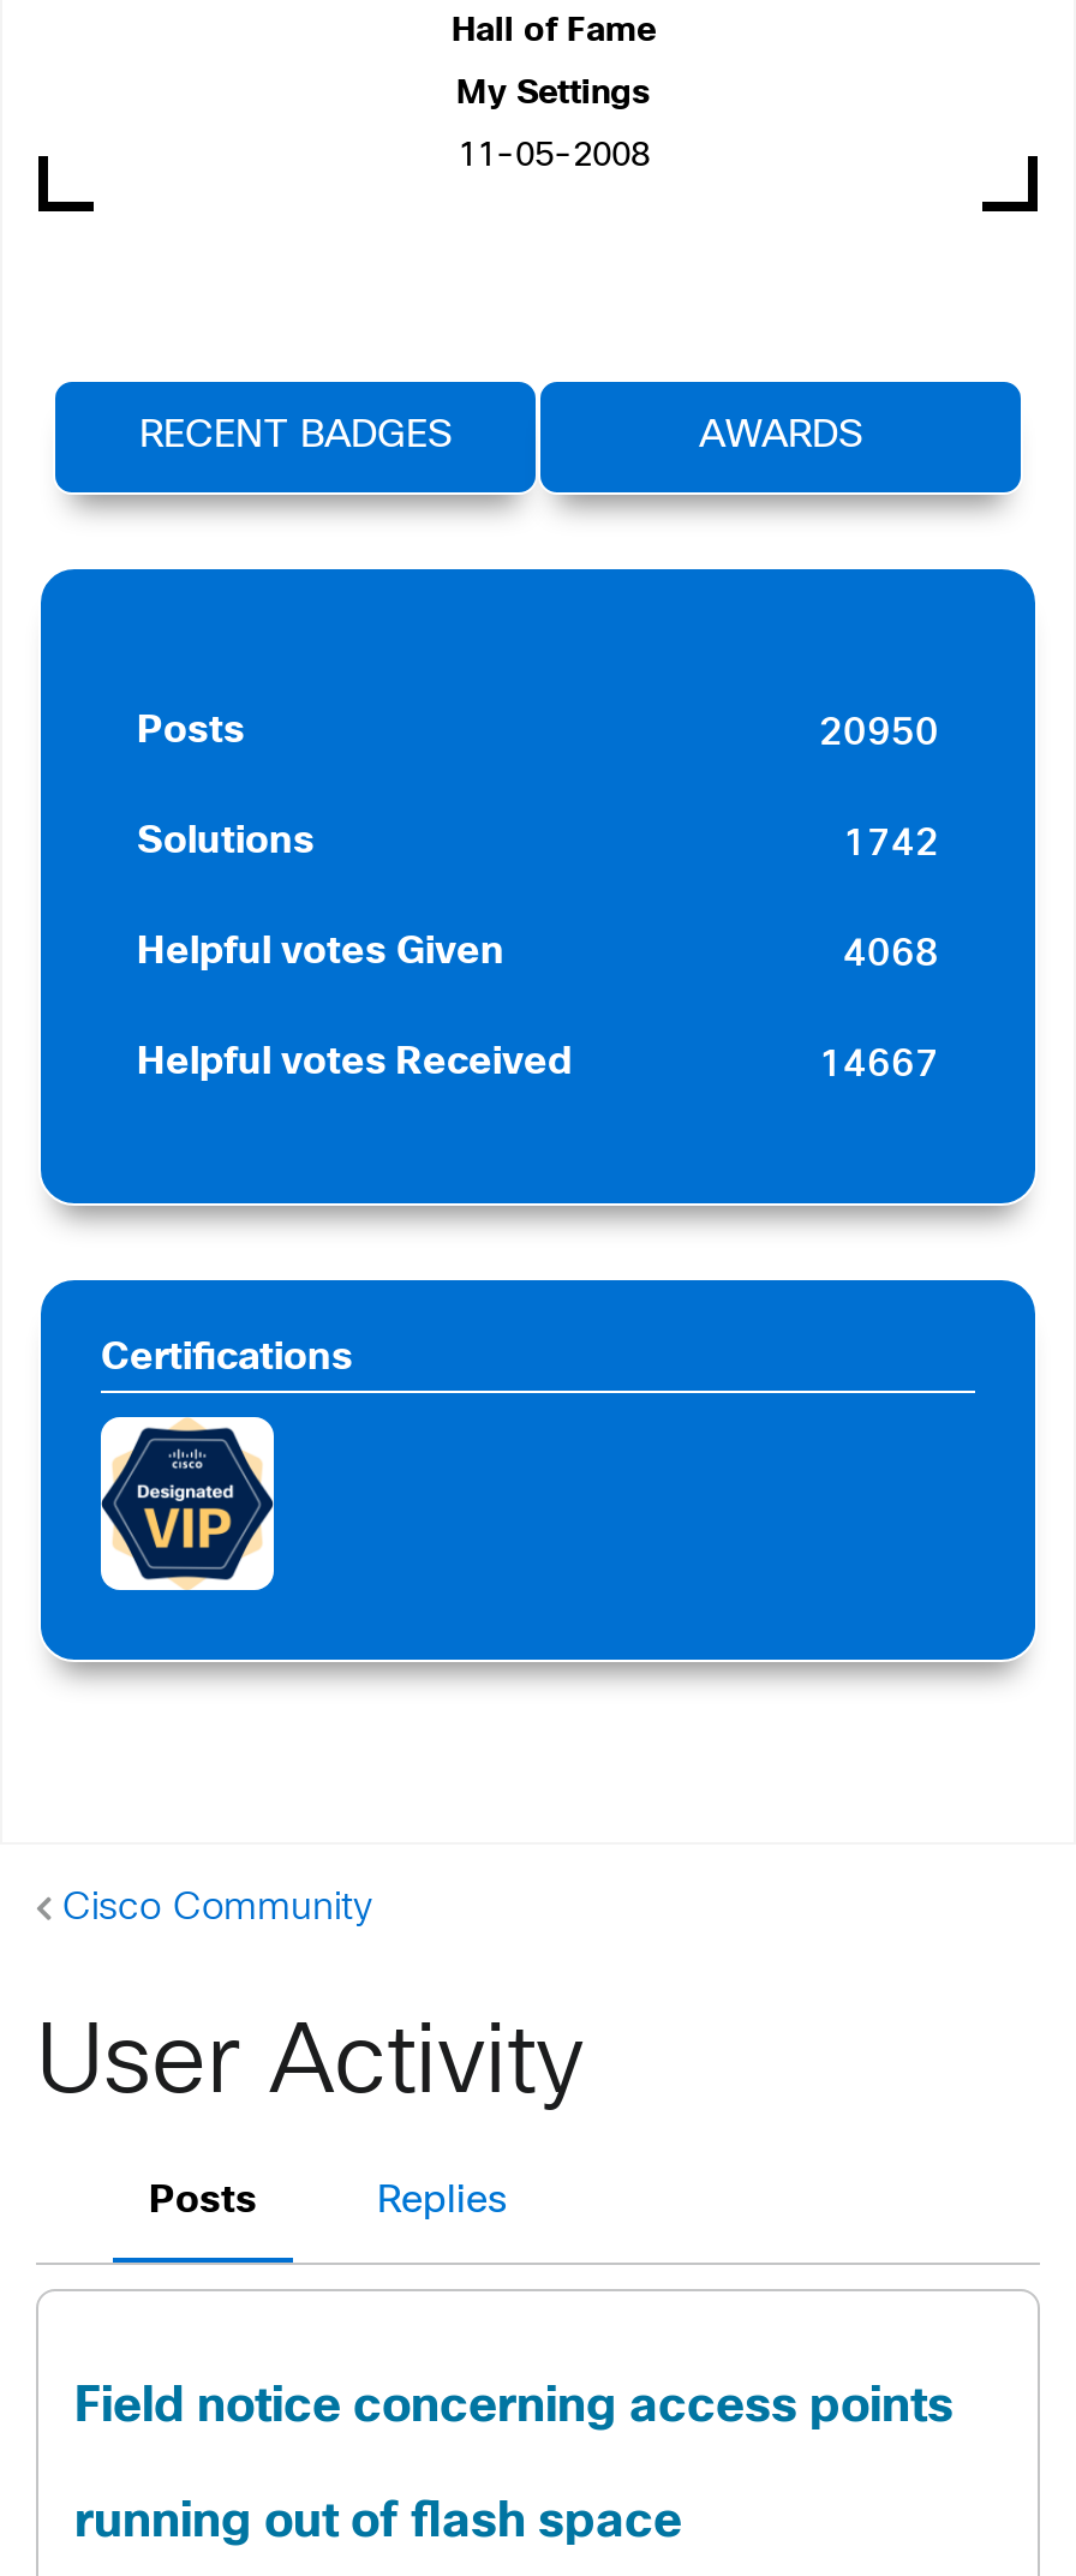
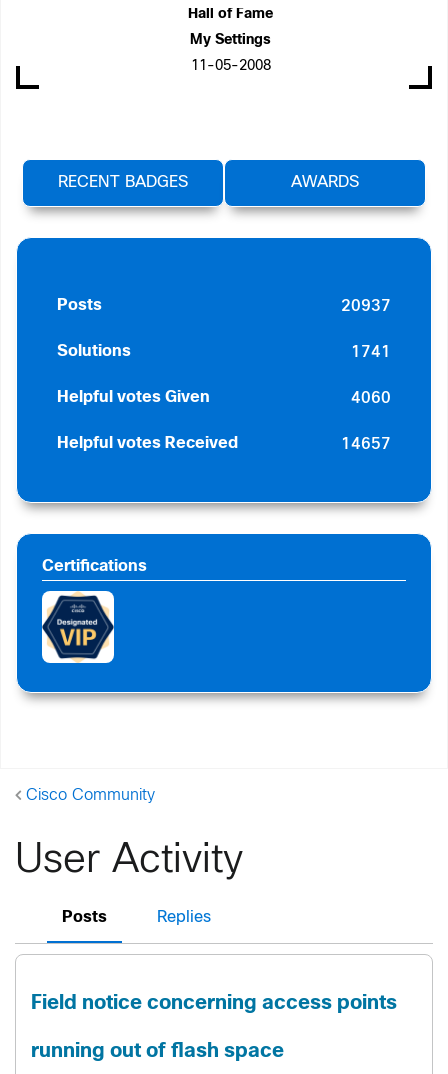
- 20950
+ 20937

- 1742
+ 1741

- 4068
+ 4060

- 14667
+ 14657
